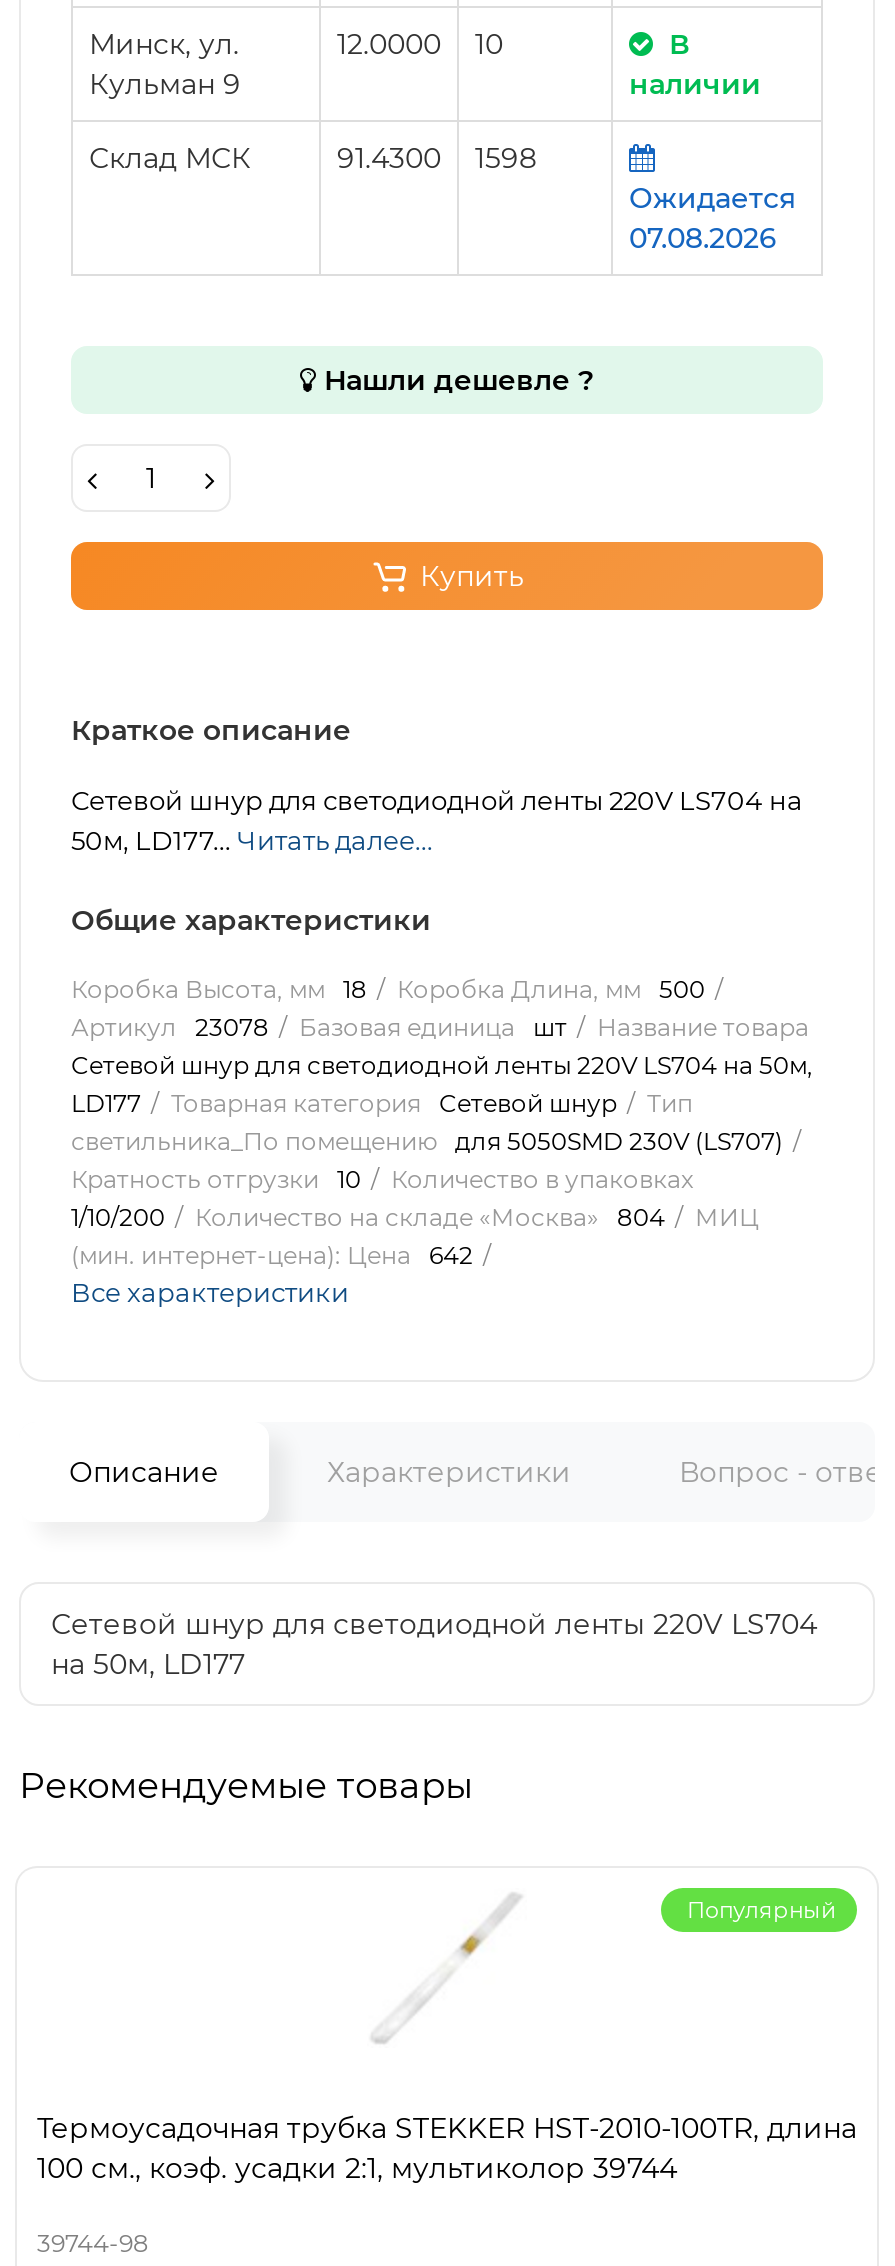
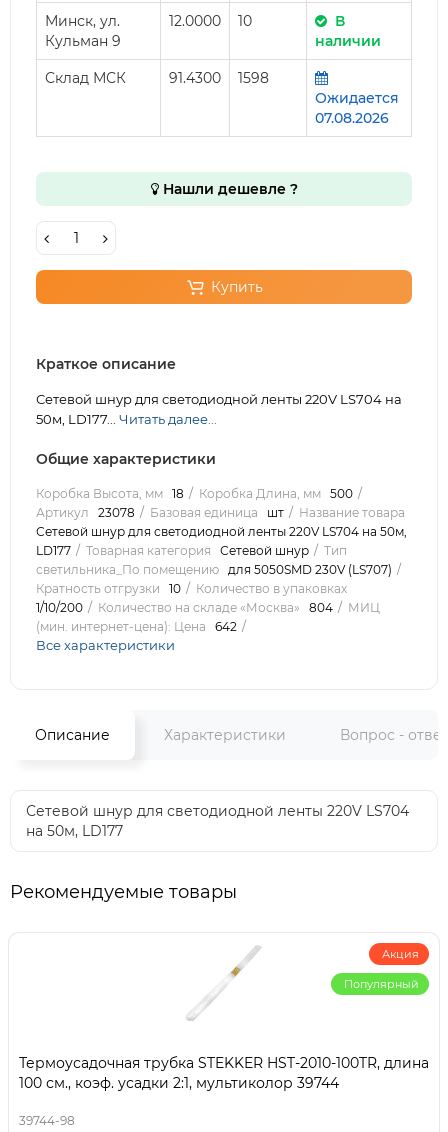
+ Акция

moved down: Популярный
